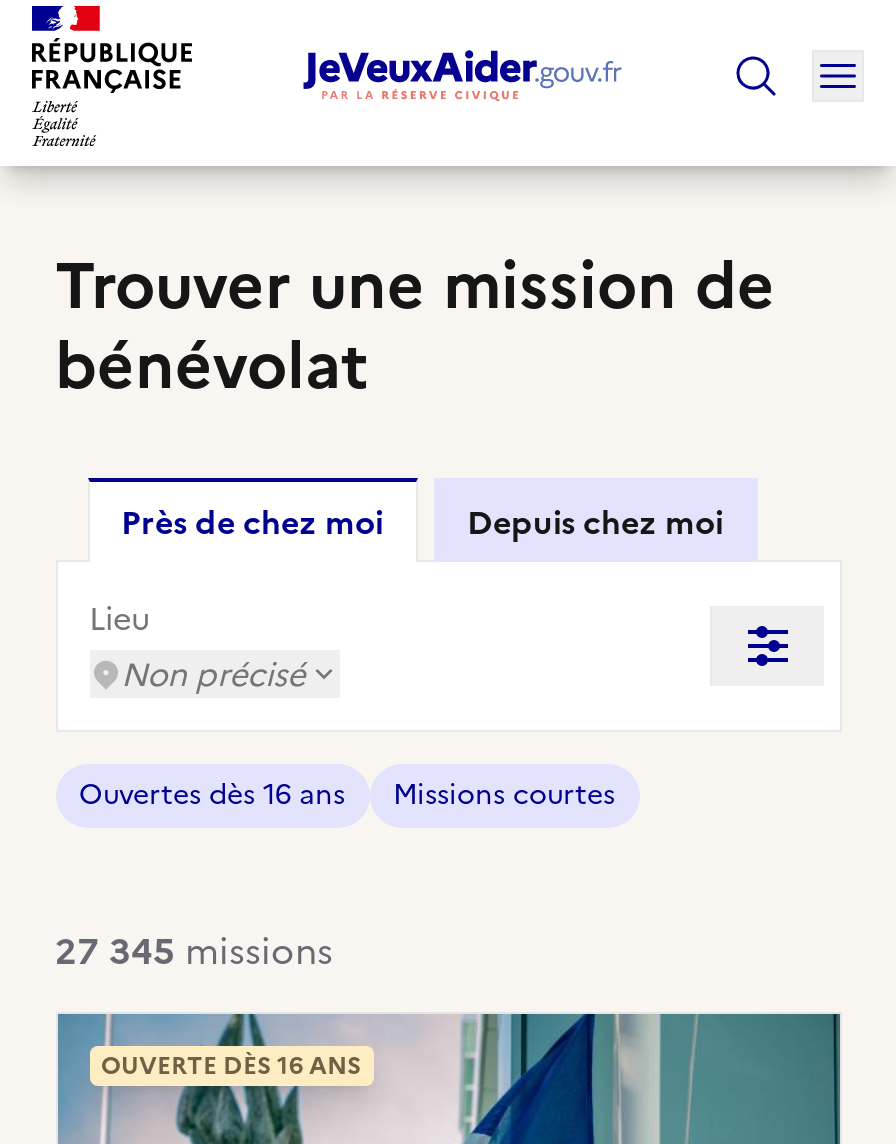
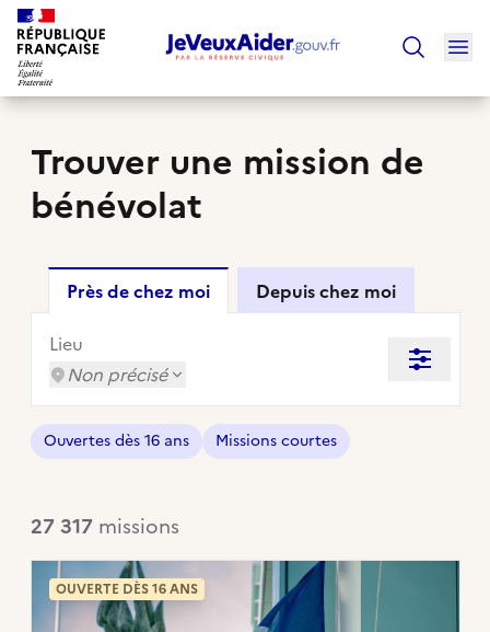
- 27 345 missions
+ 27 317 missions
